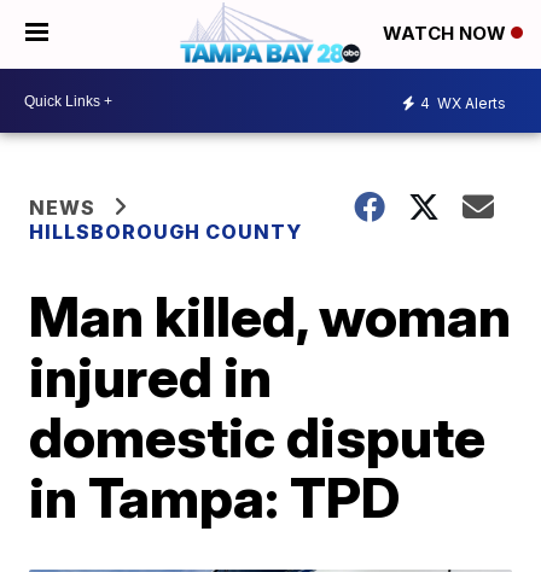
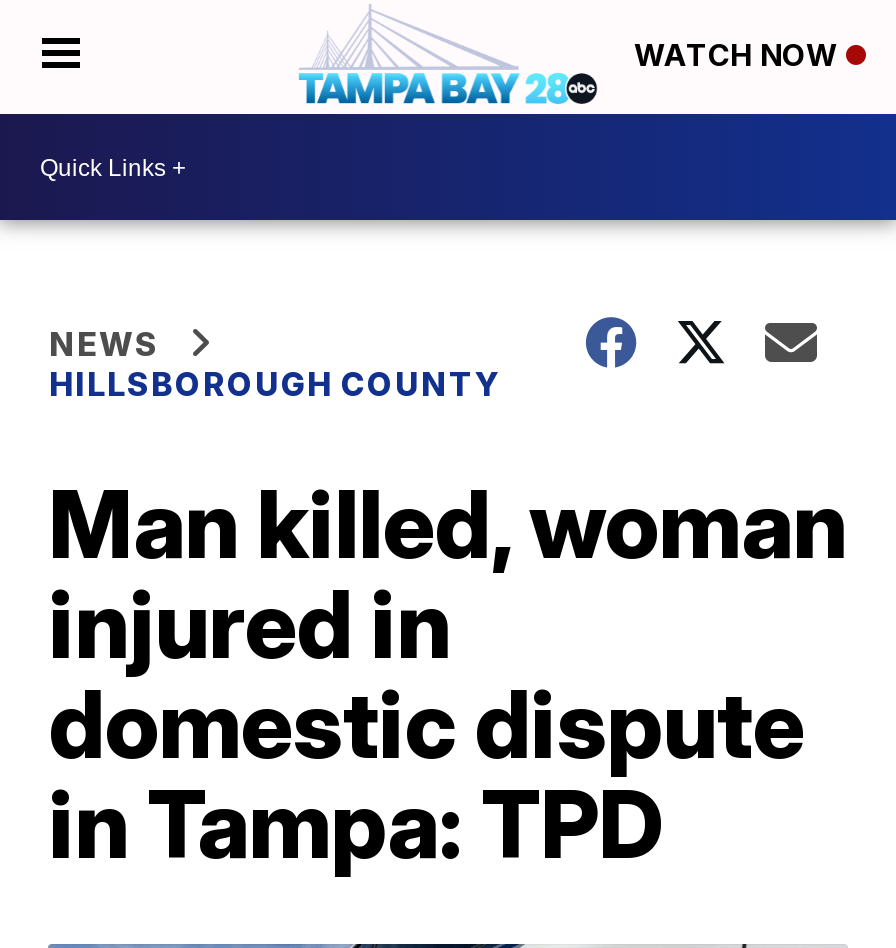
- 4 WX Alerts
